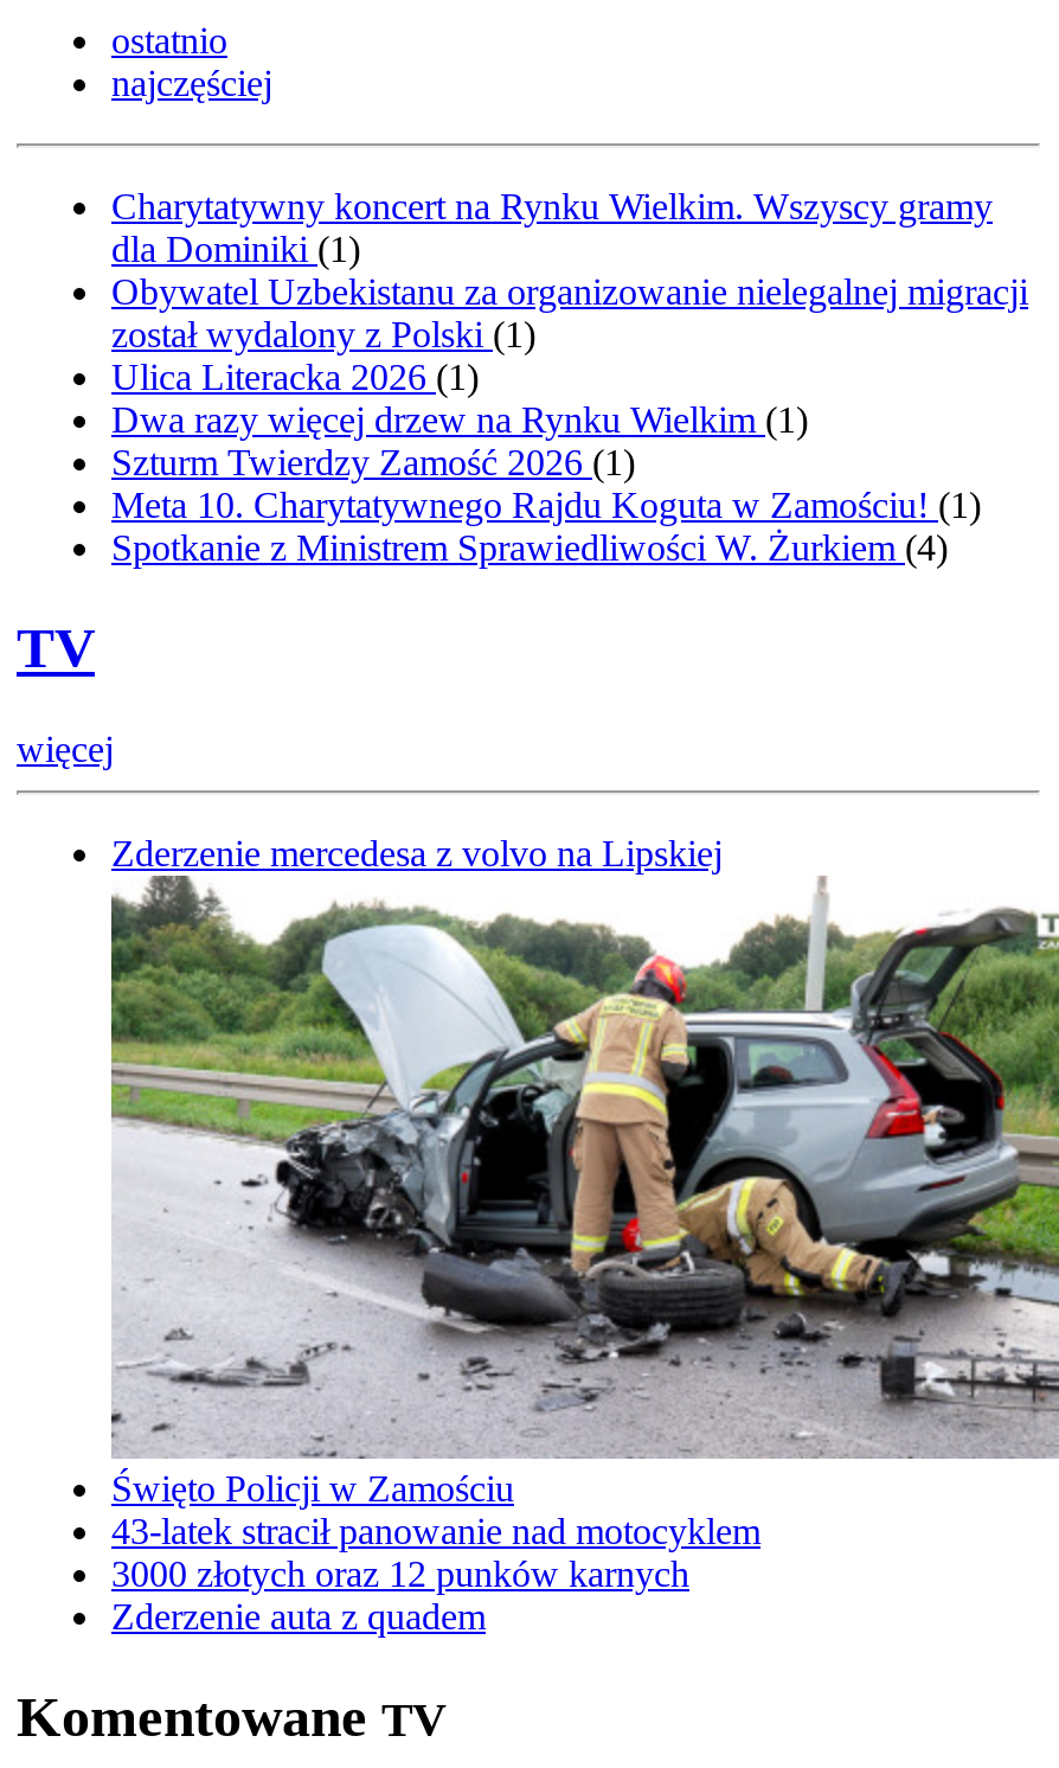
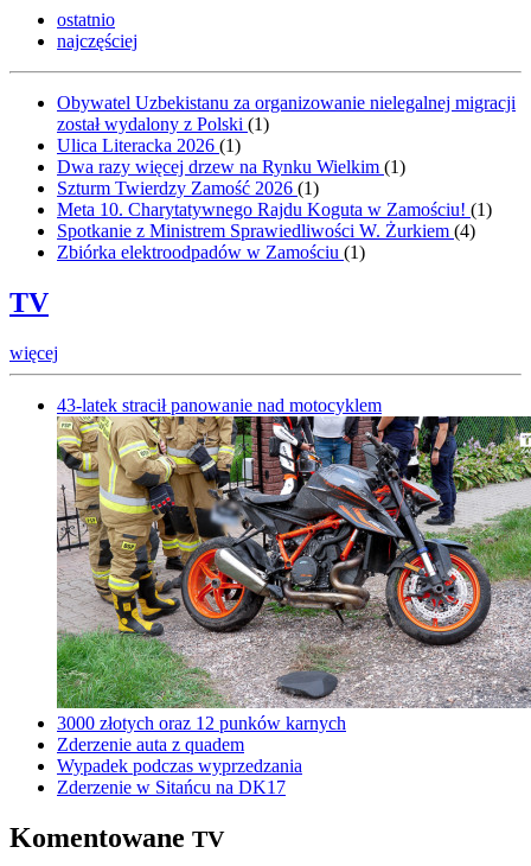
- Charytatywny koncert na Rynku Wielkim. Wszyscy gramy
- dla Dominiki (1)

moved up: Obywatel Uzbekistanu za organizowanie nielegalnej migracji | został wydalony z Polski (1) | Ulica Literacka 2026 (1) | Dwa razy więcej drzew na Rynku Wielkim (1) | Szturm Twierdzy Zamość 2026 (1) | Meta 10. Charytatywnego Rajdu Koguta w Zamościu! (1) | Spotkanie z Ministrem Sprawiedliwości W. Żurkiem (4)

+ Zbiórka elektroodpadów w Zamościu (1)

- Zderzenie mercedesa z volvo na Lipskiej

- [image]
+ [image]

- Święto Policji w Zamościu

moved up: 43-latek stracił panowanie nad motocyklem

moved up: 3000 złotych oraz 12 punków karnych | Zderzenie auta z quadem

+ Wypadek podczas wyprzedzania
+ Zderzenie w Sitańcu na DK17
